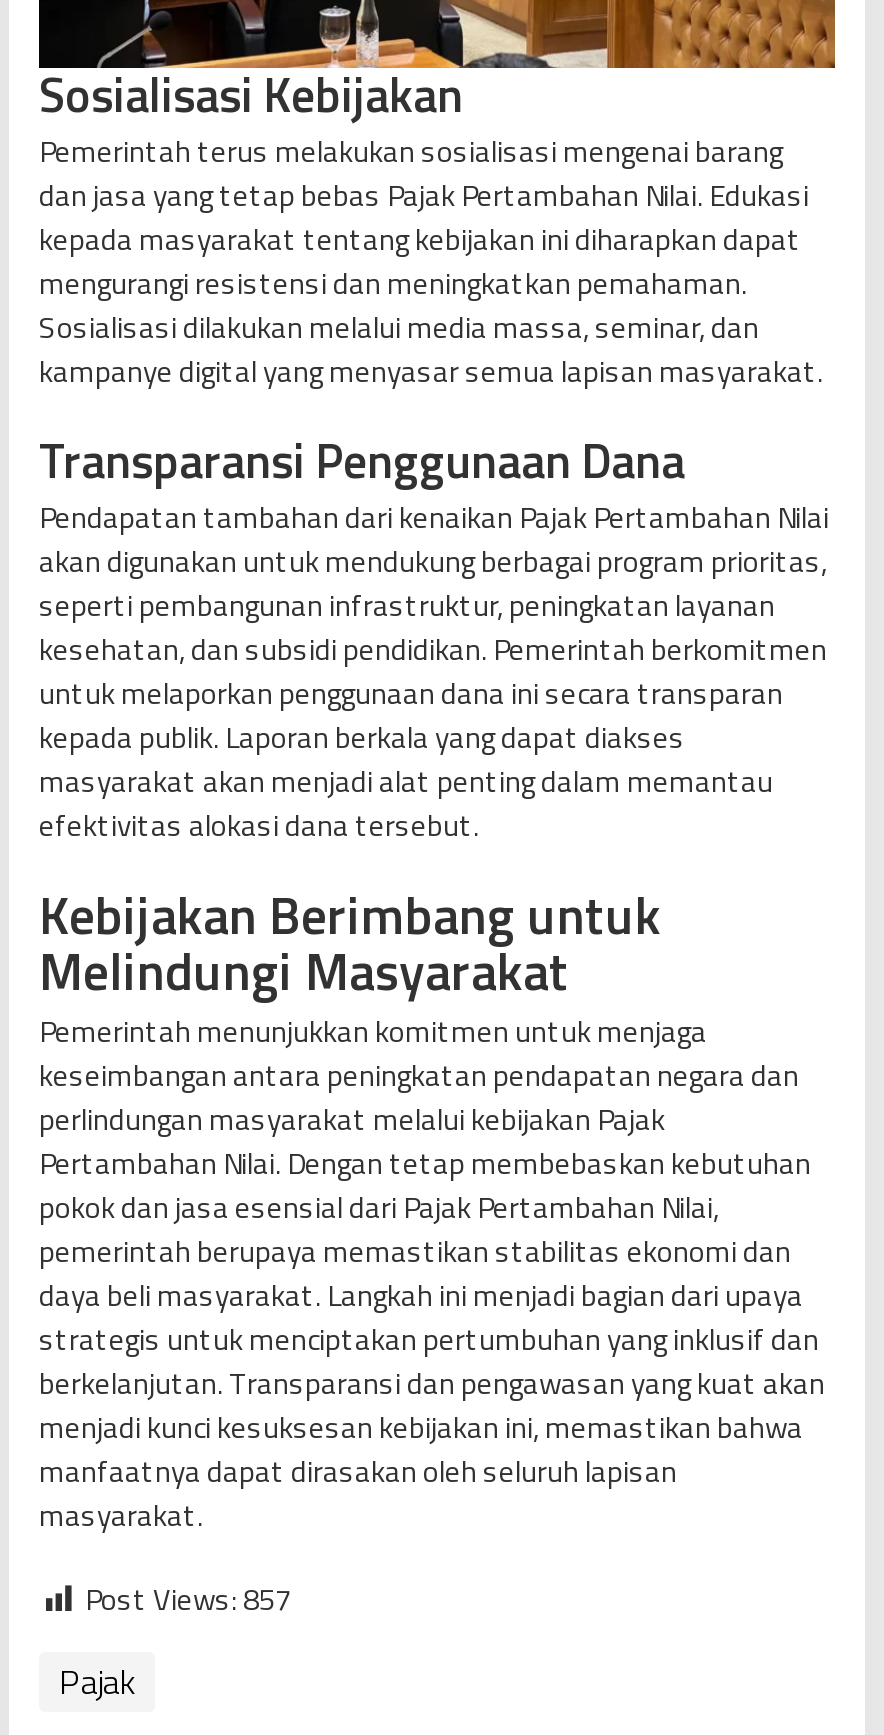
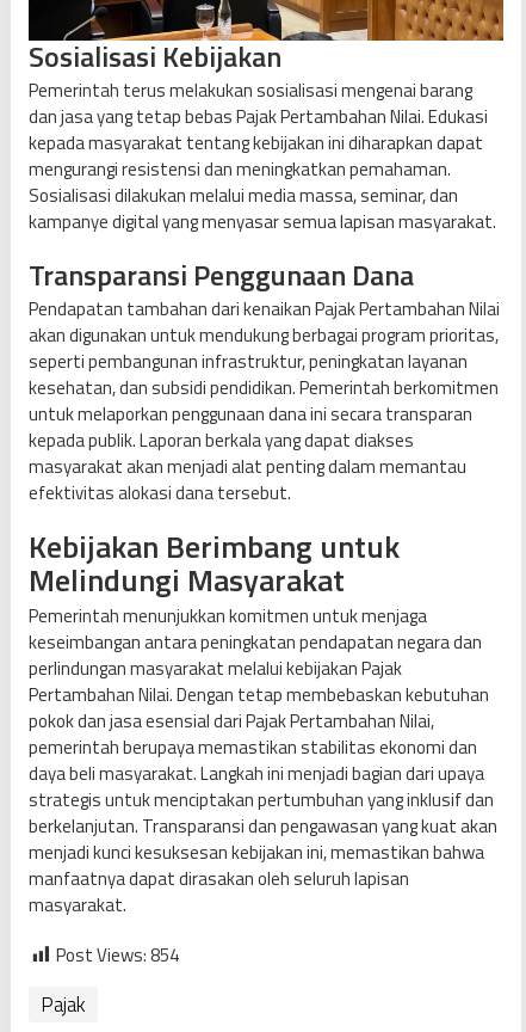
- Post Views: 857
+ Post Views: 854
